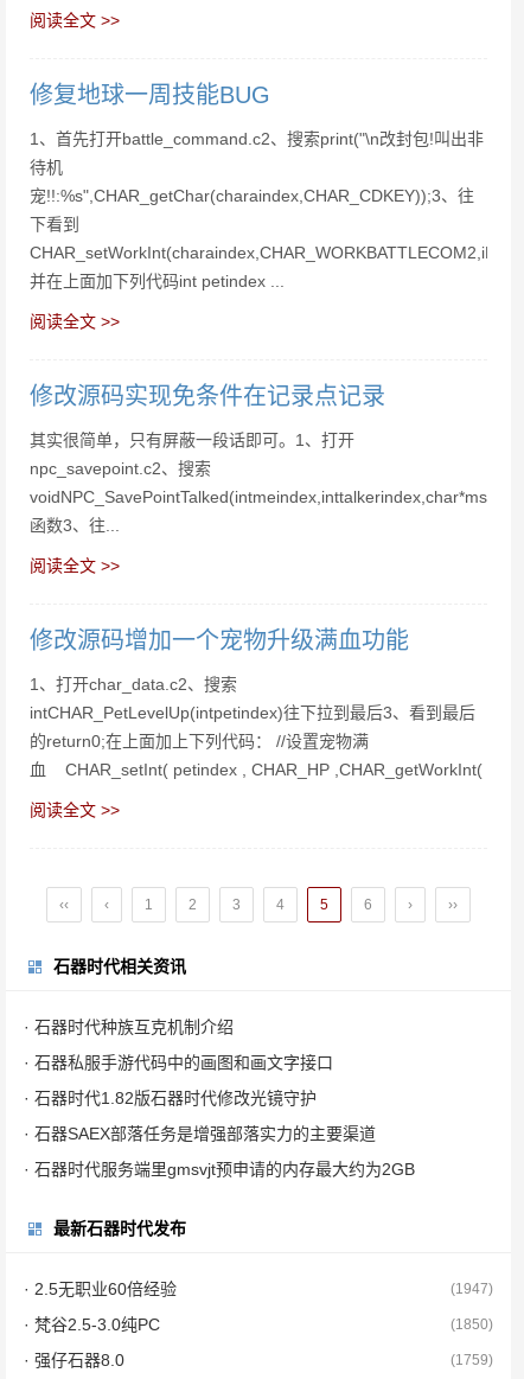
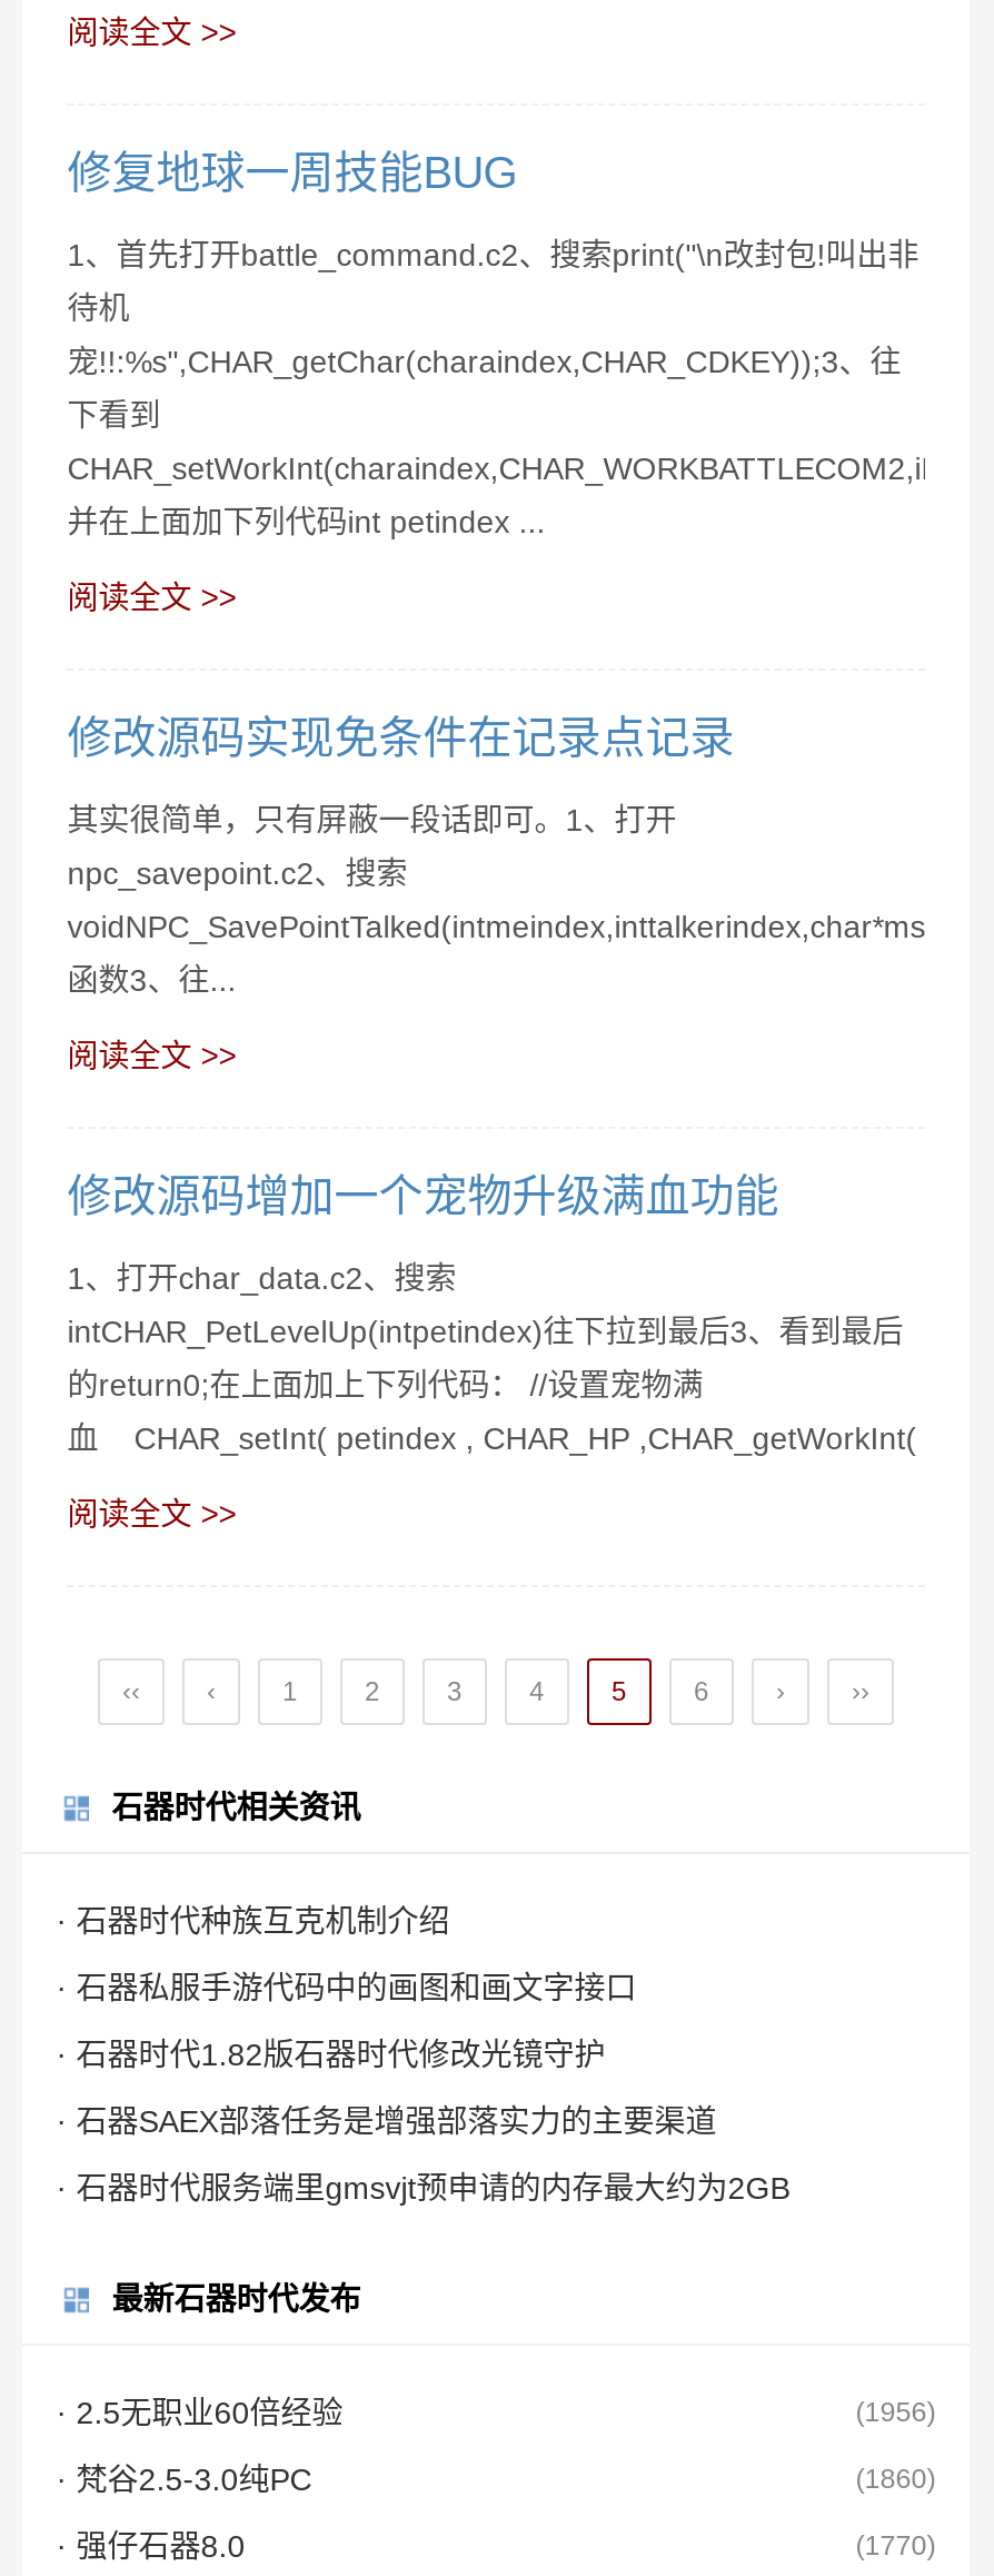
- (1947)
+ (1956)

- (1850)
+ (1860)

- (1759)
+ (1770)
